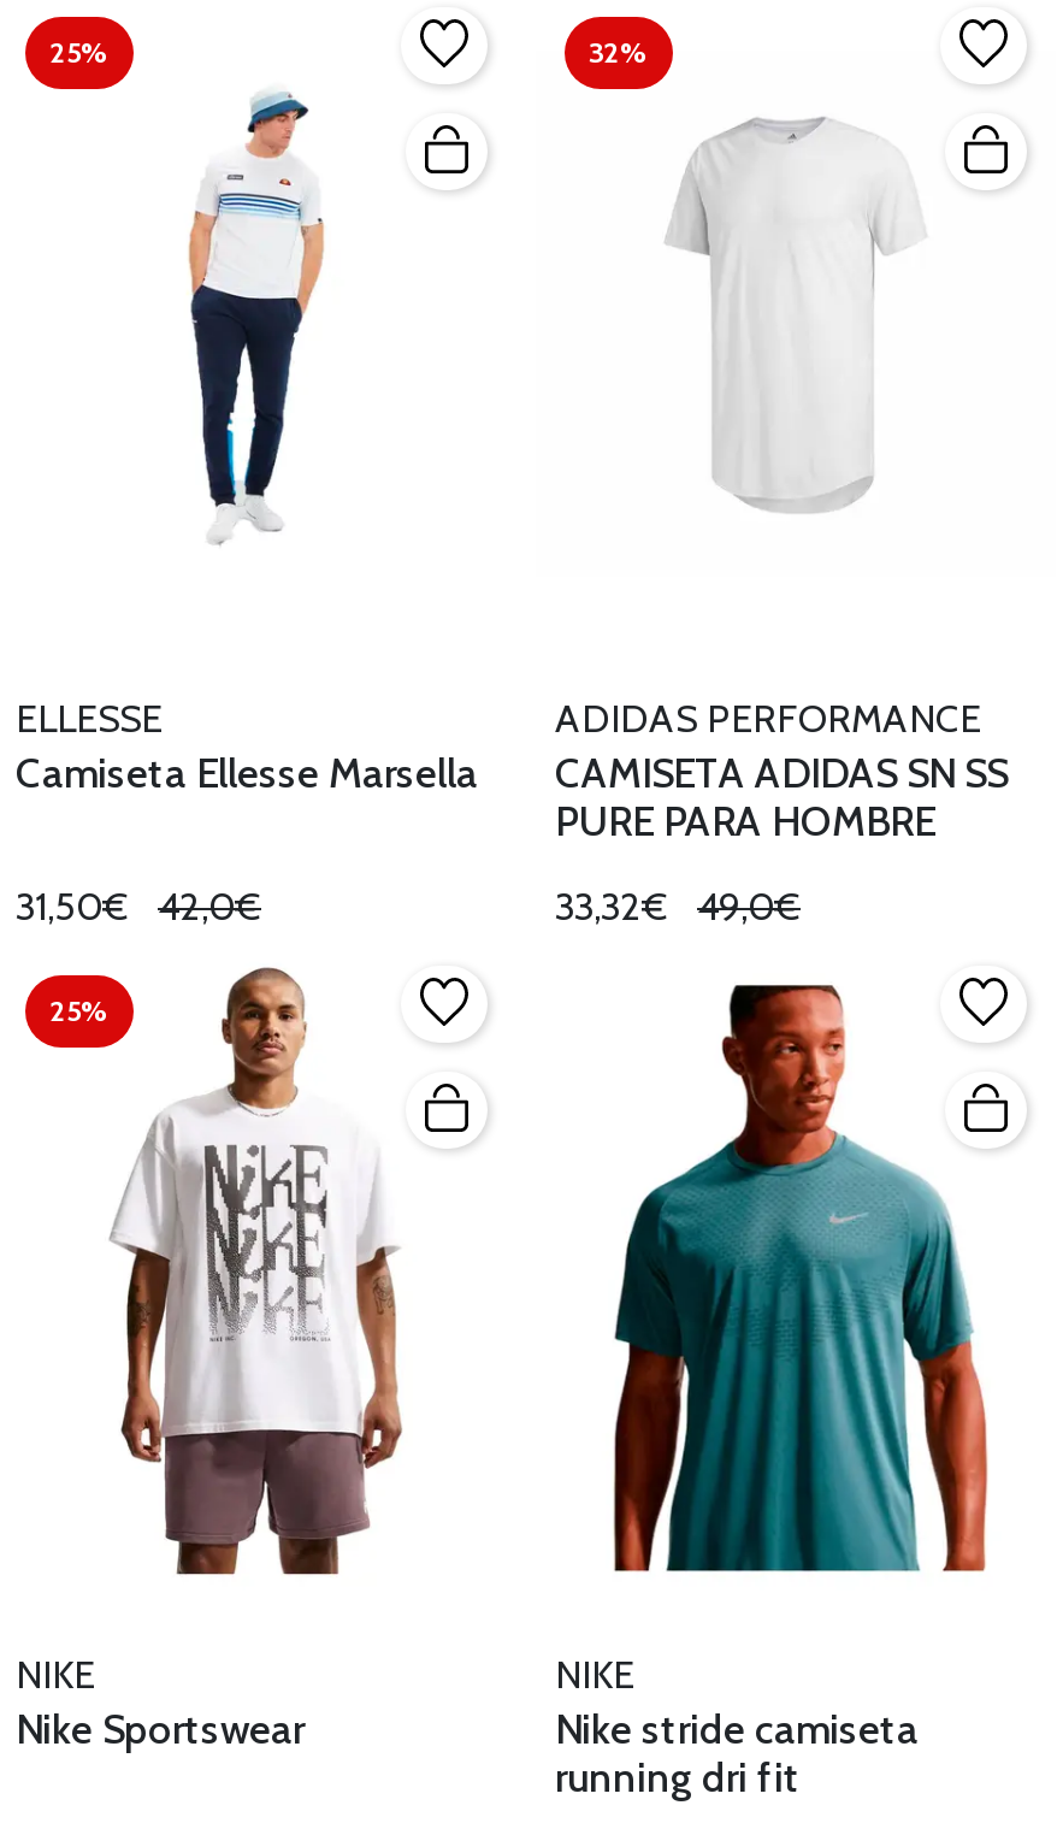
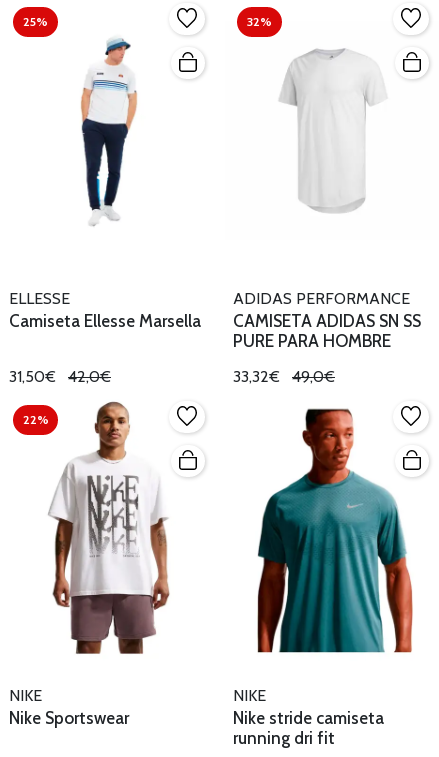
- 25%
+ 22%
